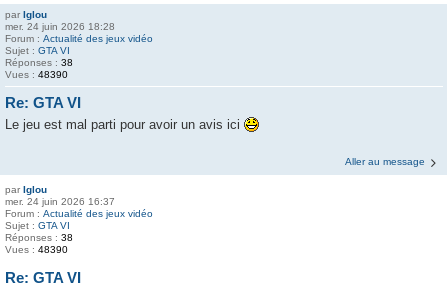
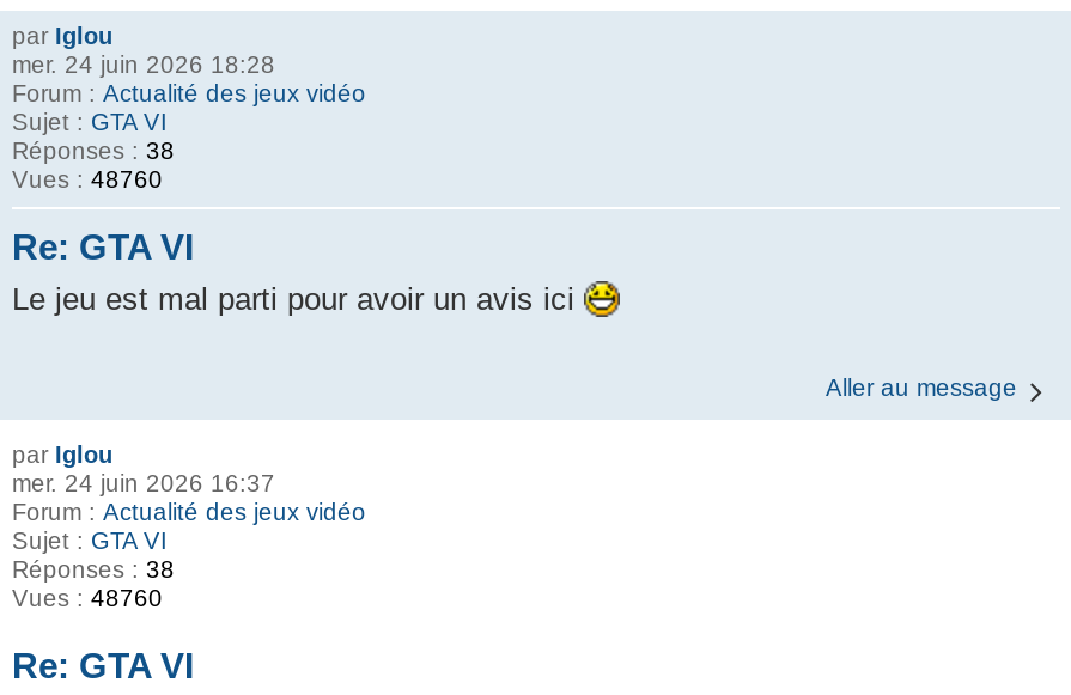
- Vues : 48390
+ Vues : 48760

- Vues : 48390
+ Vues : 48760
